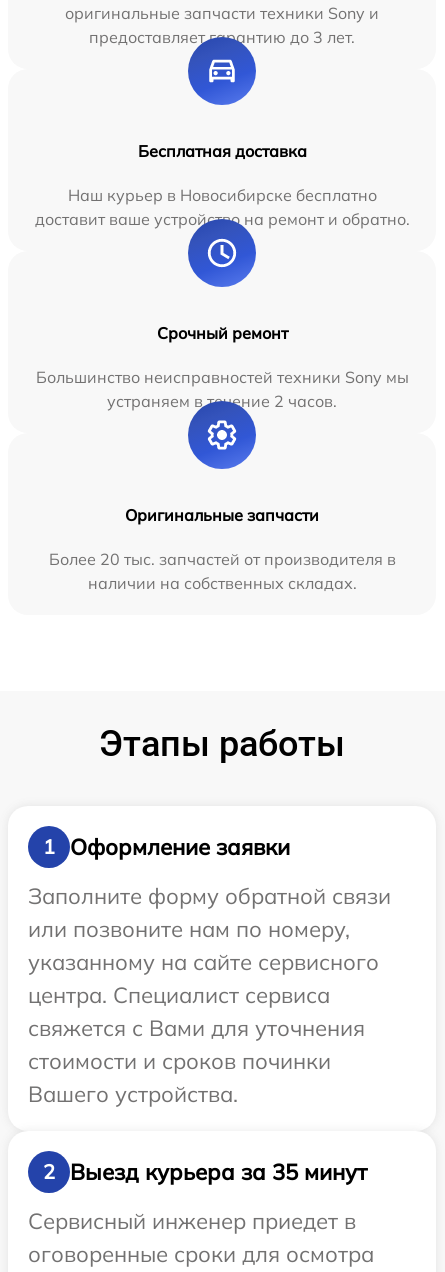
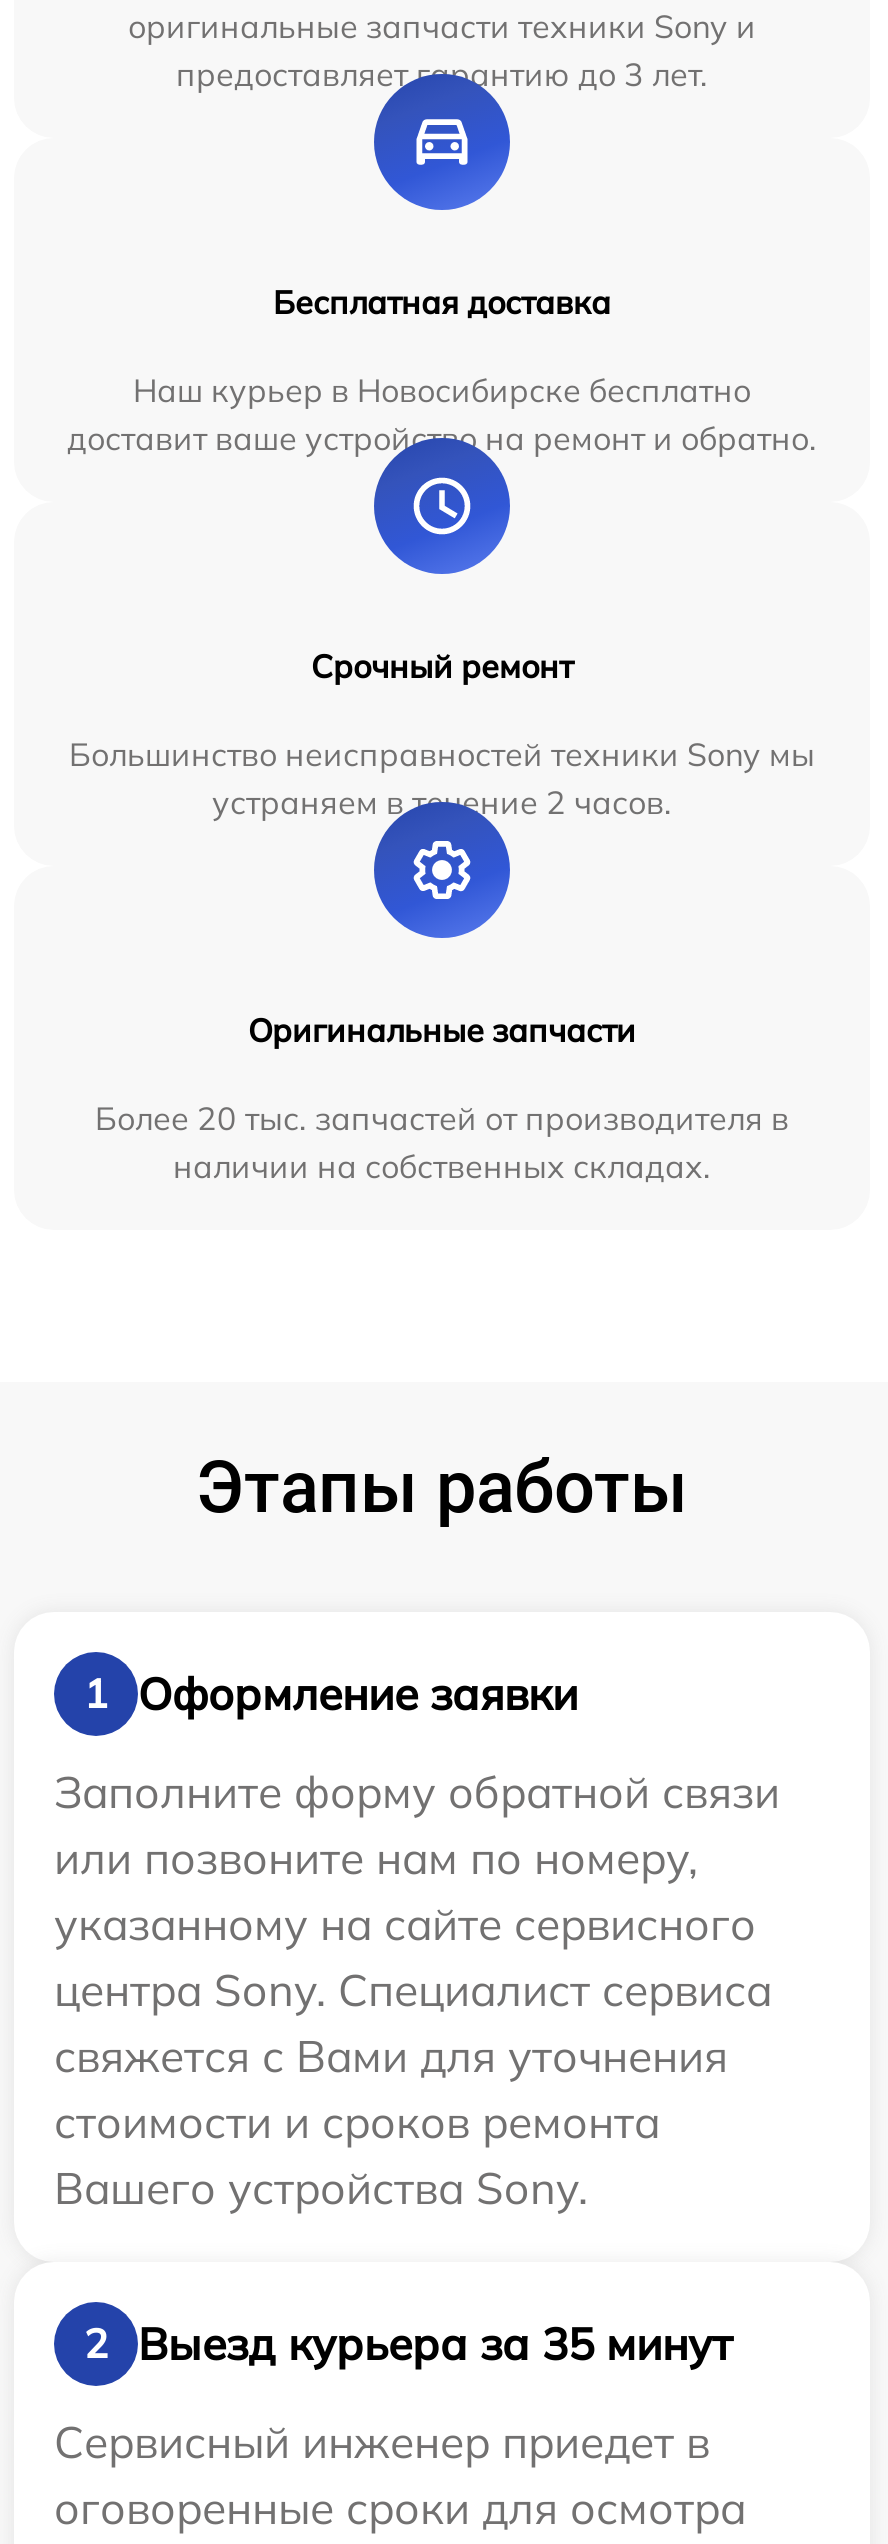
- центра. Специалист сервиса
+ центра Sony. Специалист сервиса

- стоимости и сроков починки
- Вашего устройства.
+ стоимости и сроков ремонта
+ Вашего устройства Sony.
